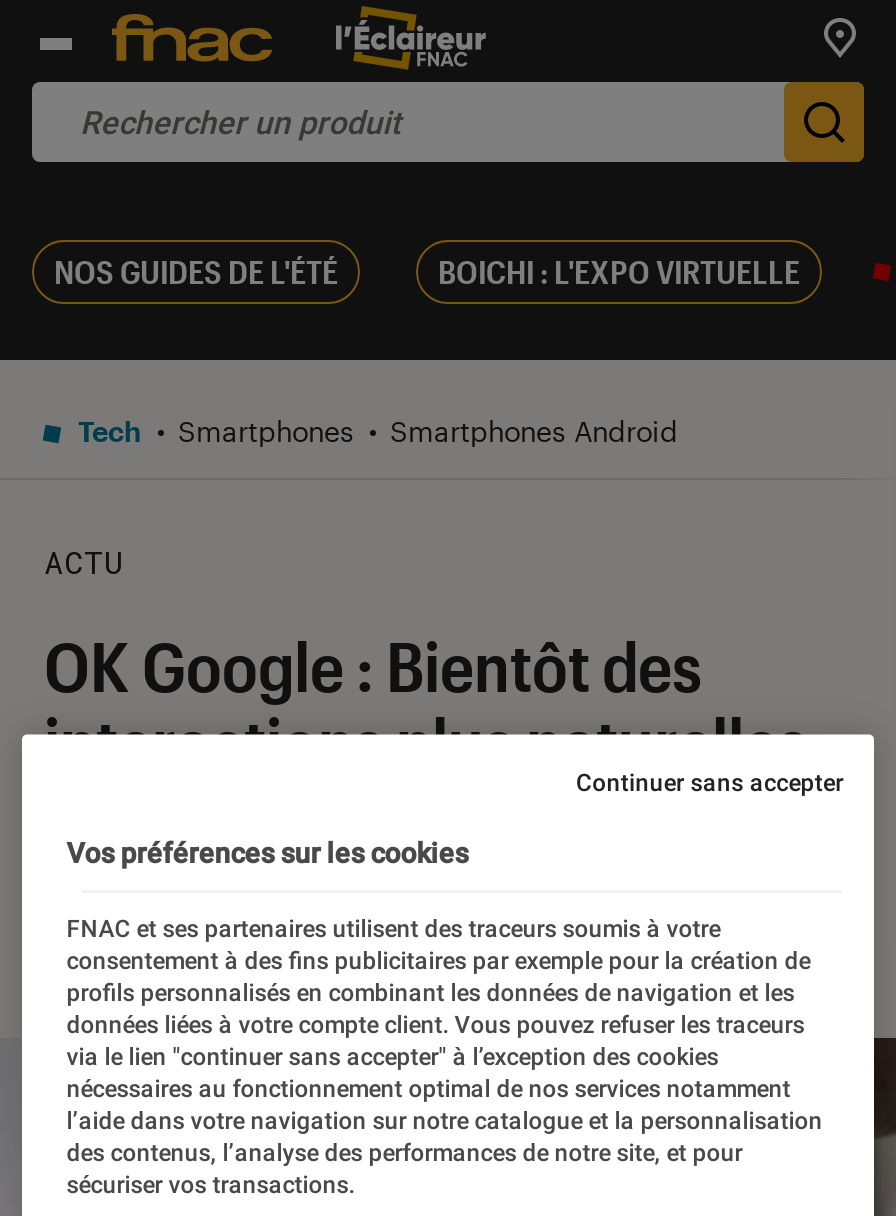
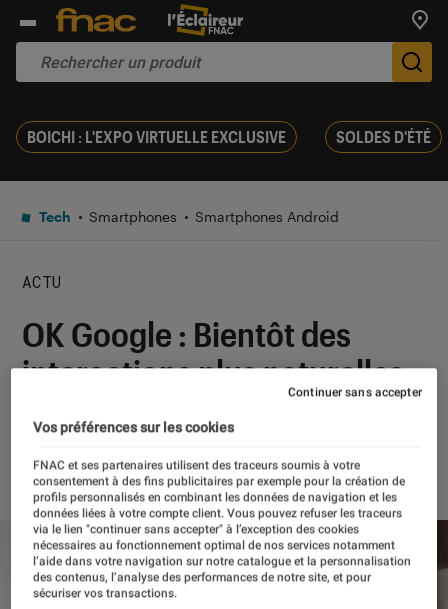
- NOS GUIDES DE L'ÉTÉ
- BOICHI : L'EXPO VIRTUELLE
+ BOICHI : L'EXPO VIRTUELLE EXCLUSIVE
+ SOLDES D'ÉTÉ
